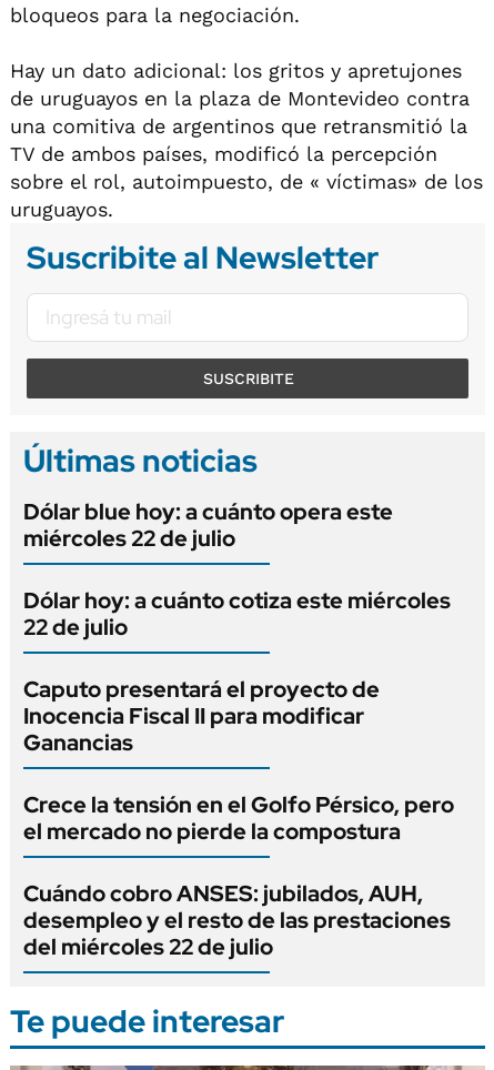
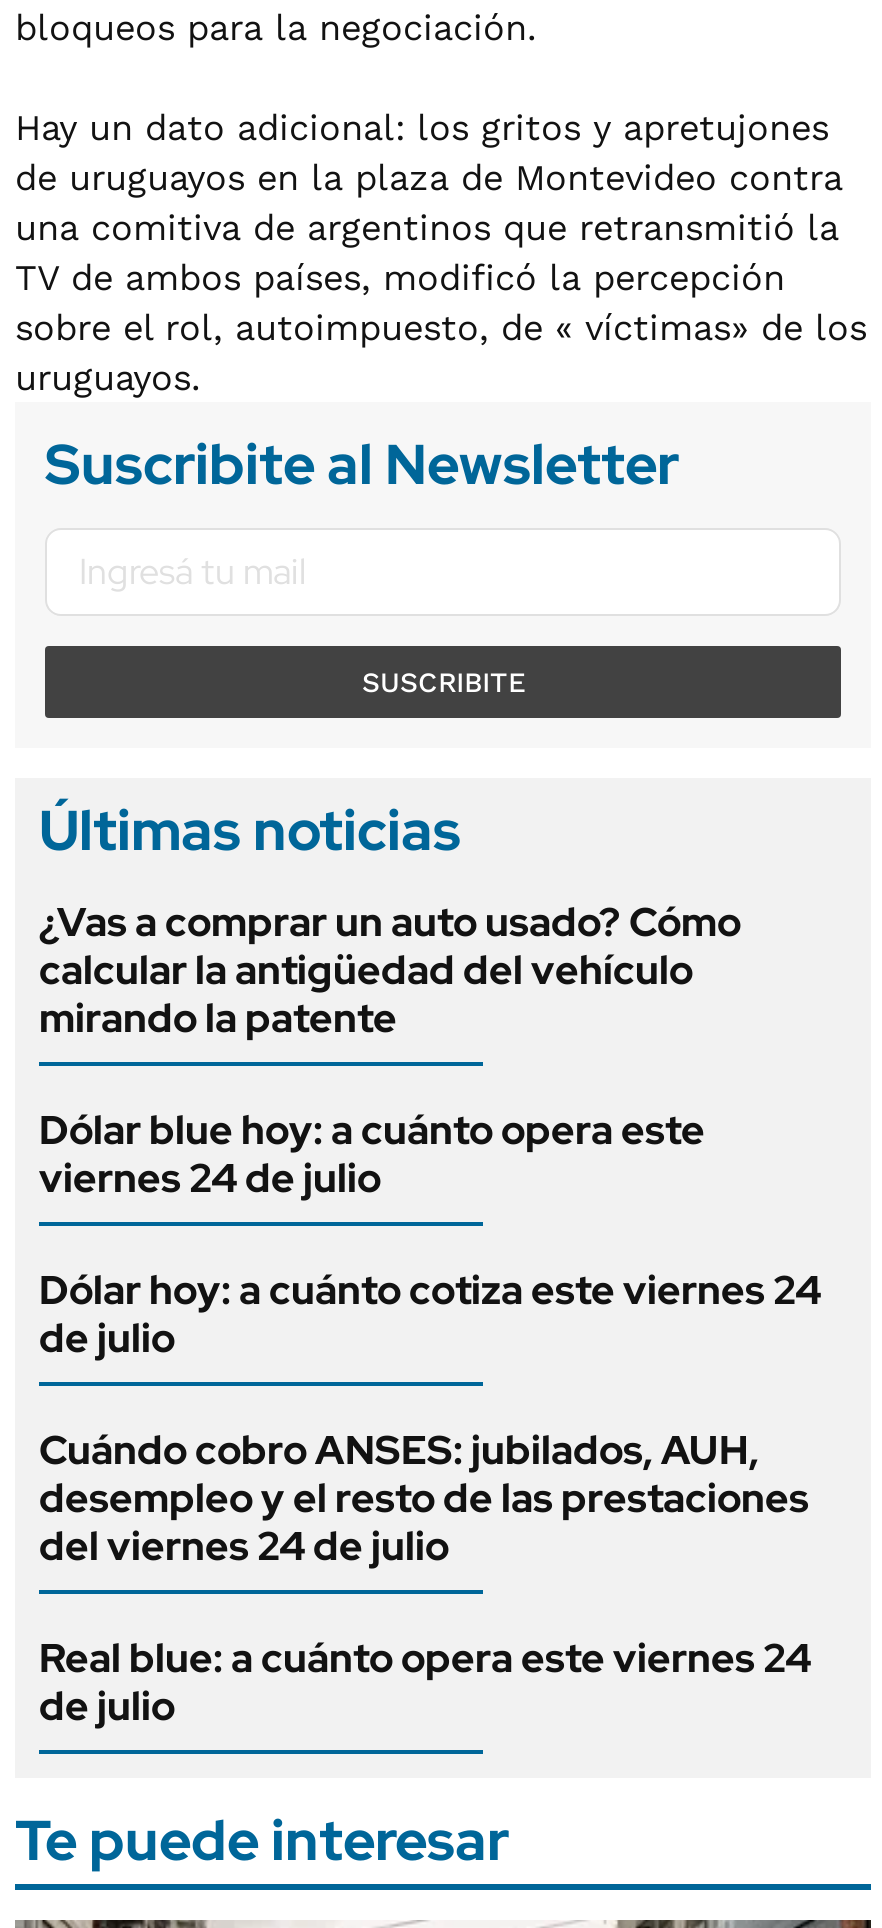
+ ¿Vas a comprar un auto usado? Cómo
+ calcular la antigüedad del vehículo
+ mirando la patente

moved down: Dólar blue hoy: a cuánto opera este

- miércoles 22 de julio
- Dólar hoy: a cuánto cotiza este miércoles
- 22 de julio
- Caputo presentará el proyecto de
- Inocencia Fiscal II para modificar
- Ganancias
- Crece la tensión en el Golfo Pérsico, pero
- el mercado no pierde la compostura
+ viernes 24 de julio
+ Dólar hoy: a cuánto cotiza este viernes 24
+ de julio

moved up: Cuándo cobro ANSES: jubilados, AUH, | desempleo y el resto de las prestaciones

- del miércoles 22 de julio
+ del viernes 24 de julio
+ Real blue: a cuánto opera este viernes 24
+ de julio
